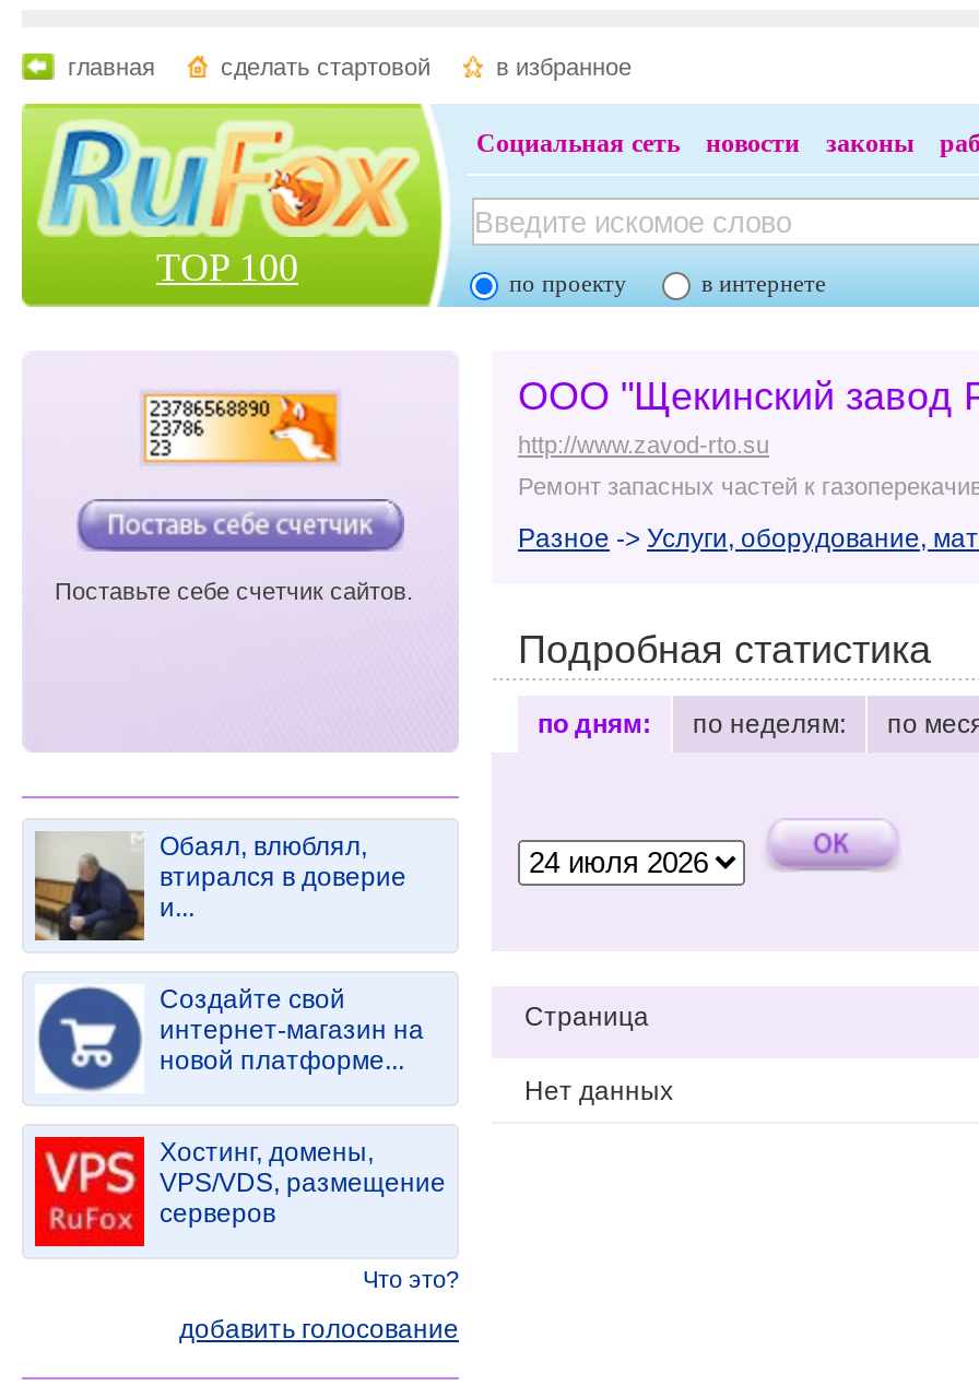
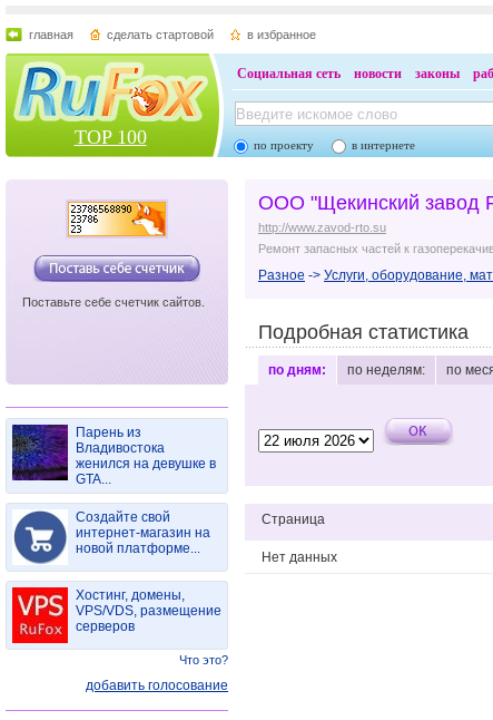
- [image]
- Обаял, влюблял,
- втирался в доверие
- и...
+ [image]
+ Парень из
+ Владивостока
+ женился на девушке в
+ GTA...
